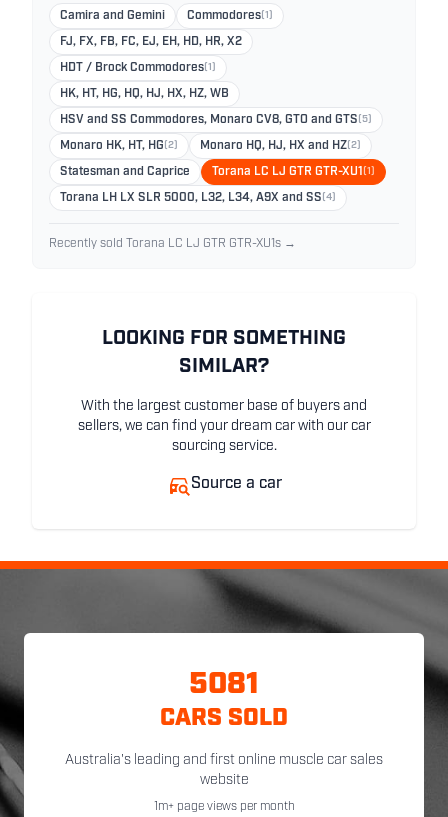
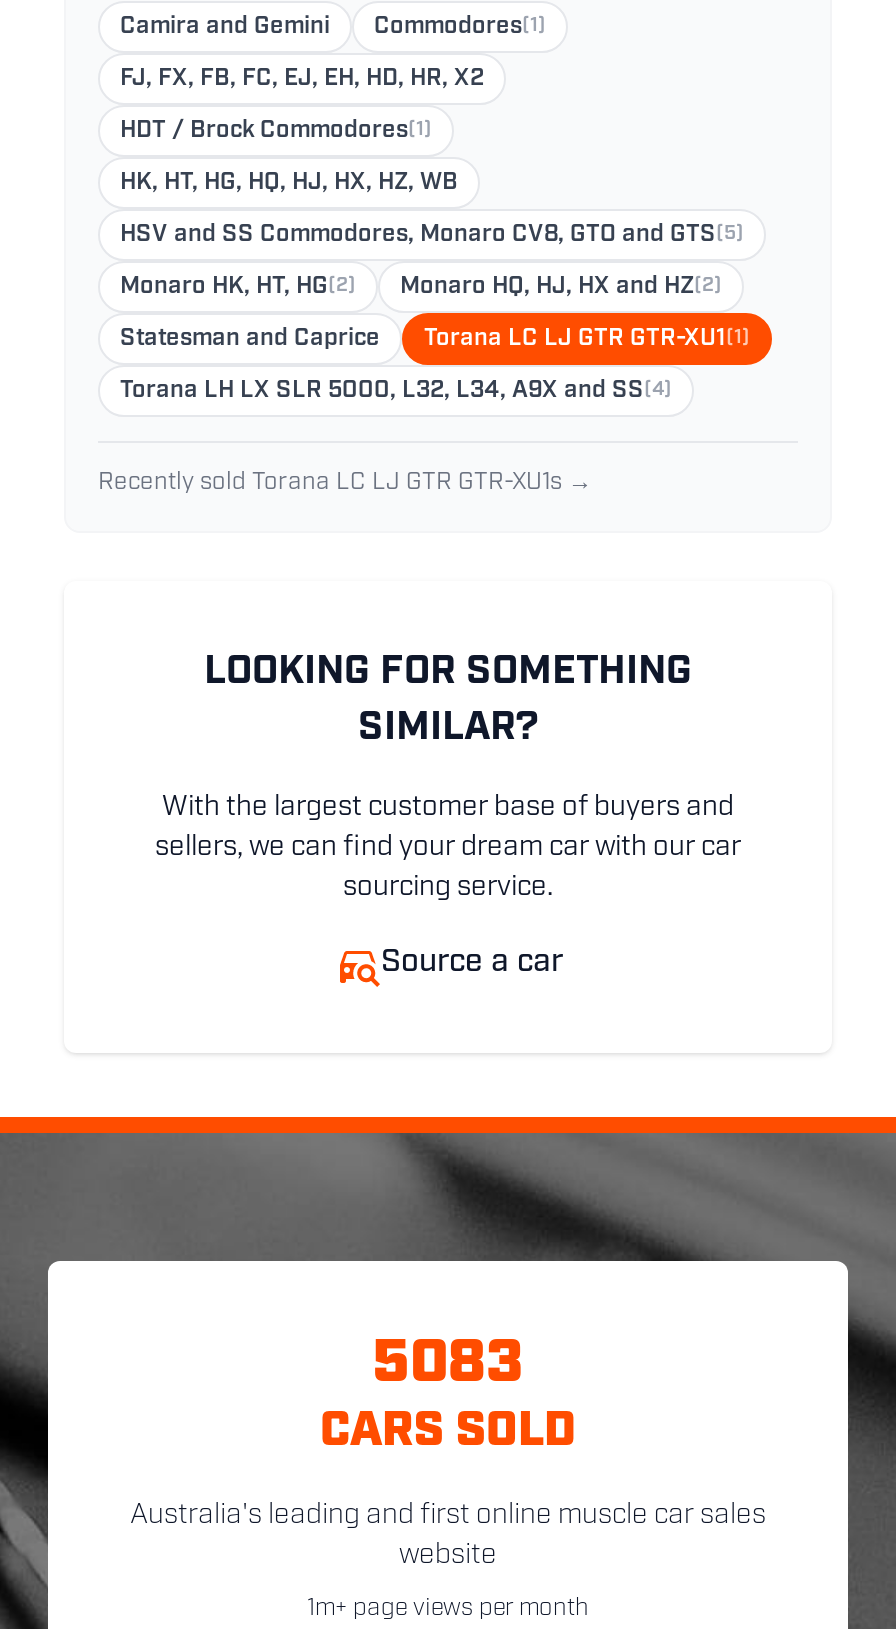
- 5081
+ 5083
